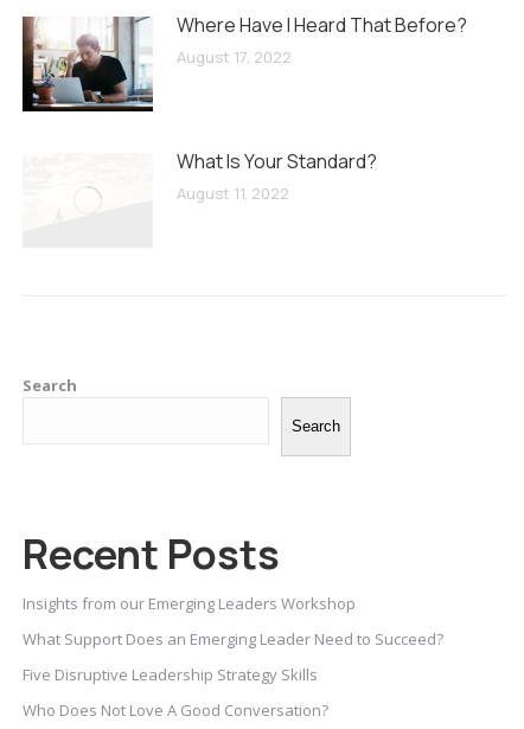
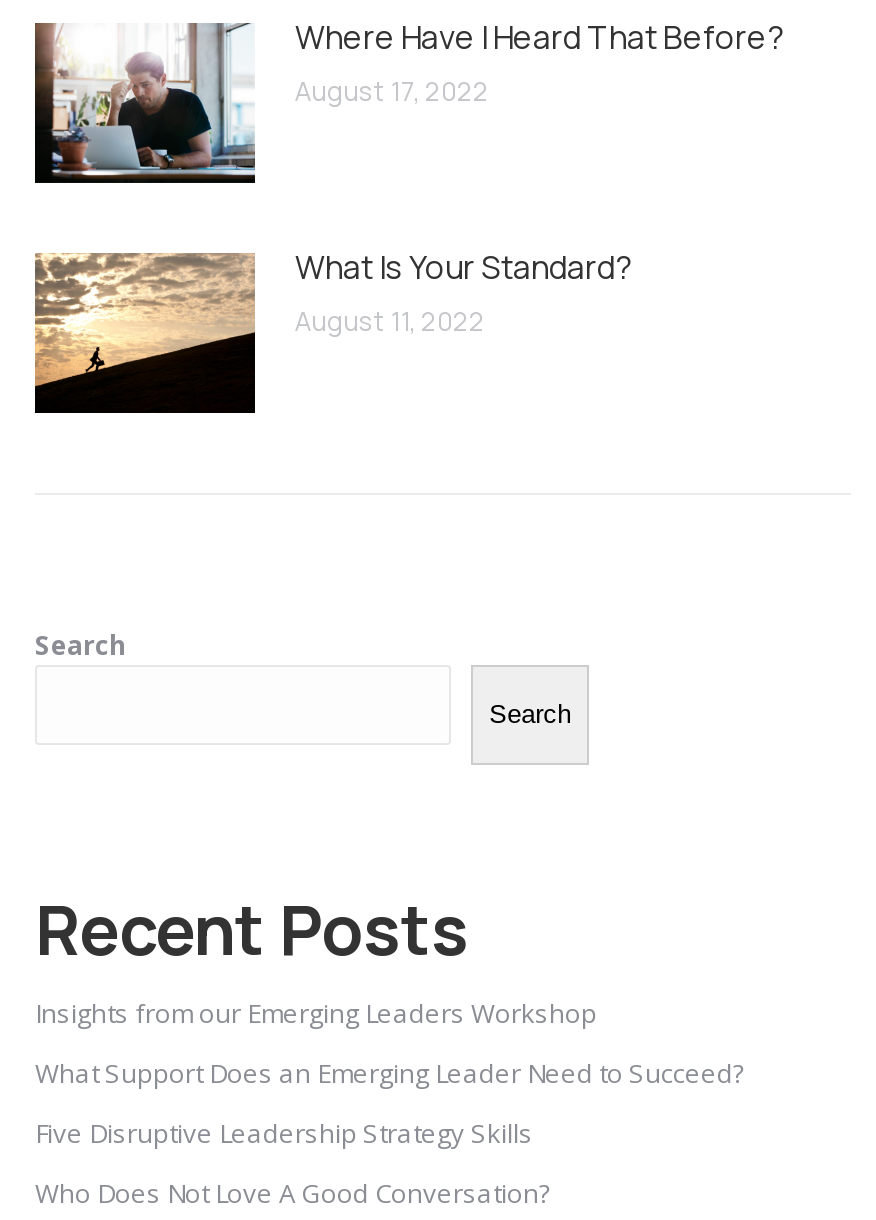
+ [image]
